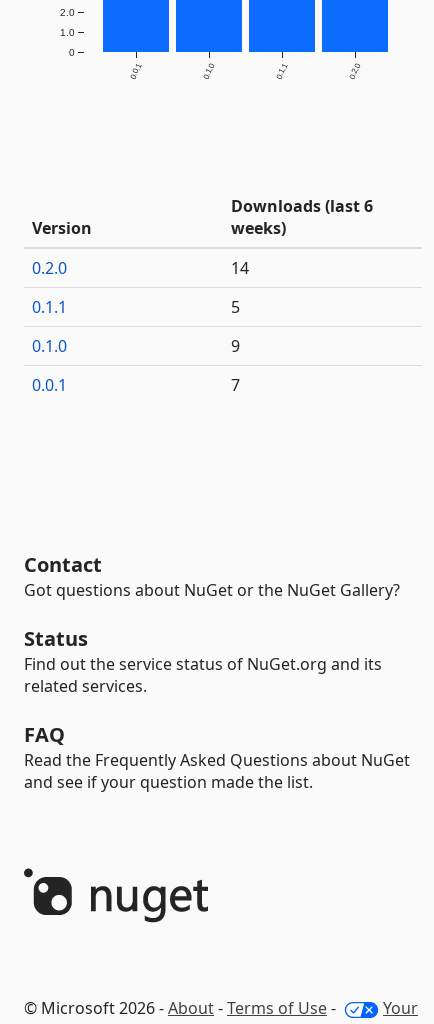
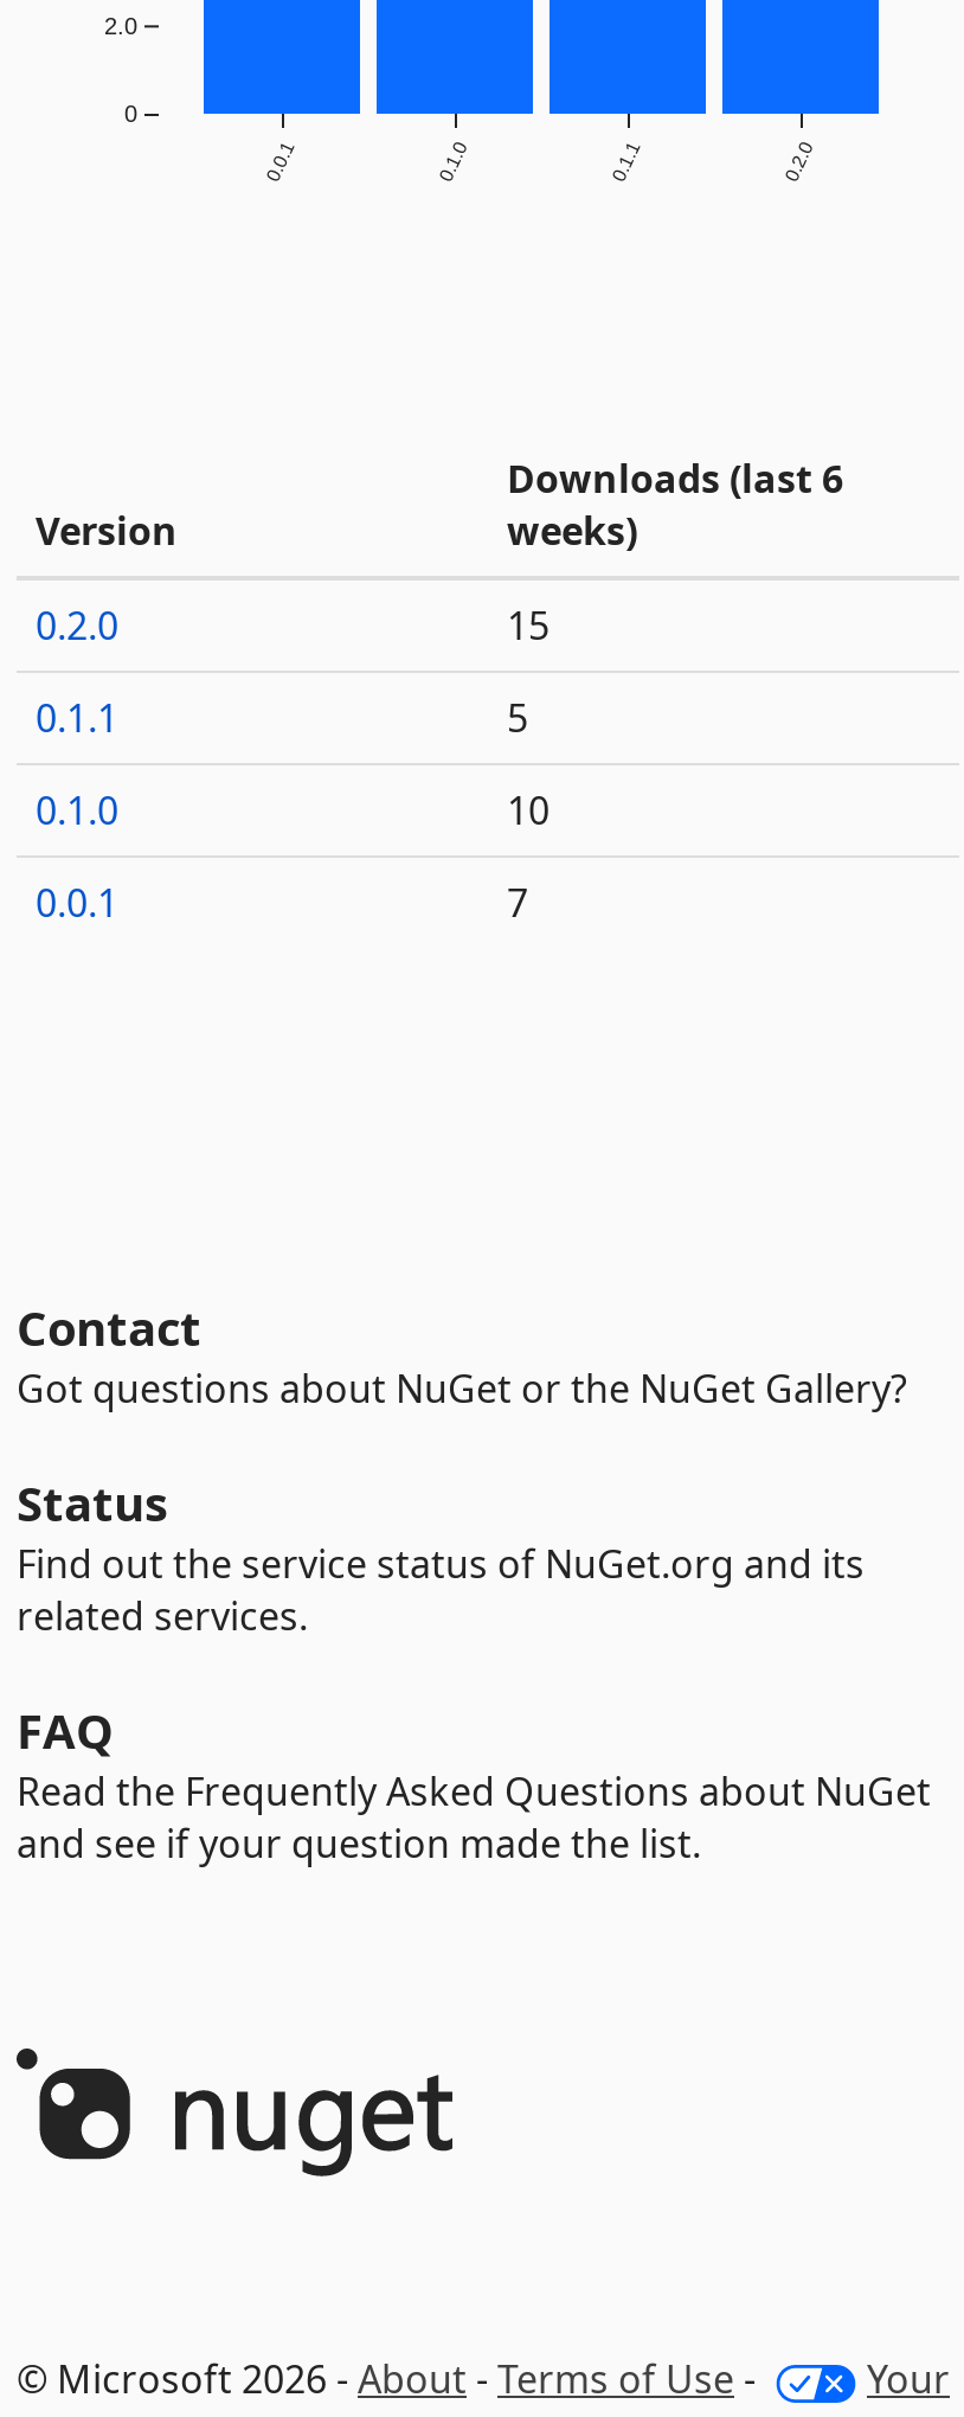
- 1.0

- 14
+ 15

- 9
+ 10
